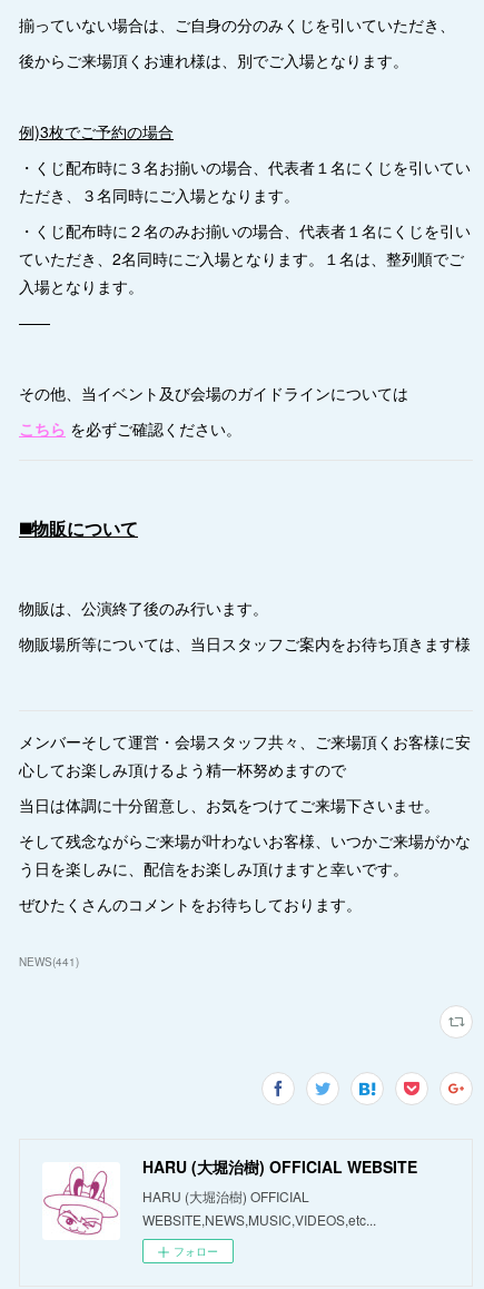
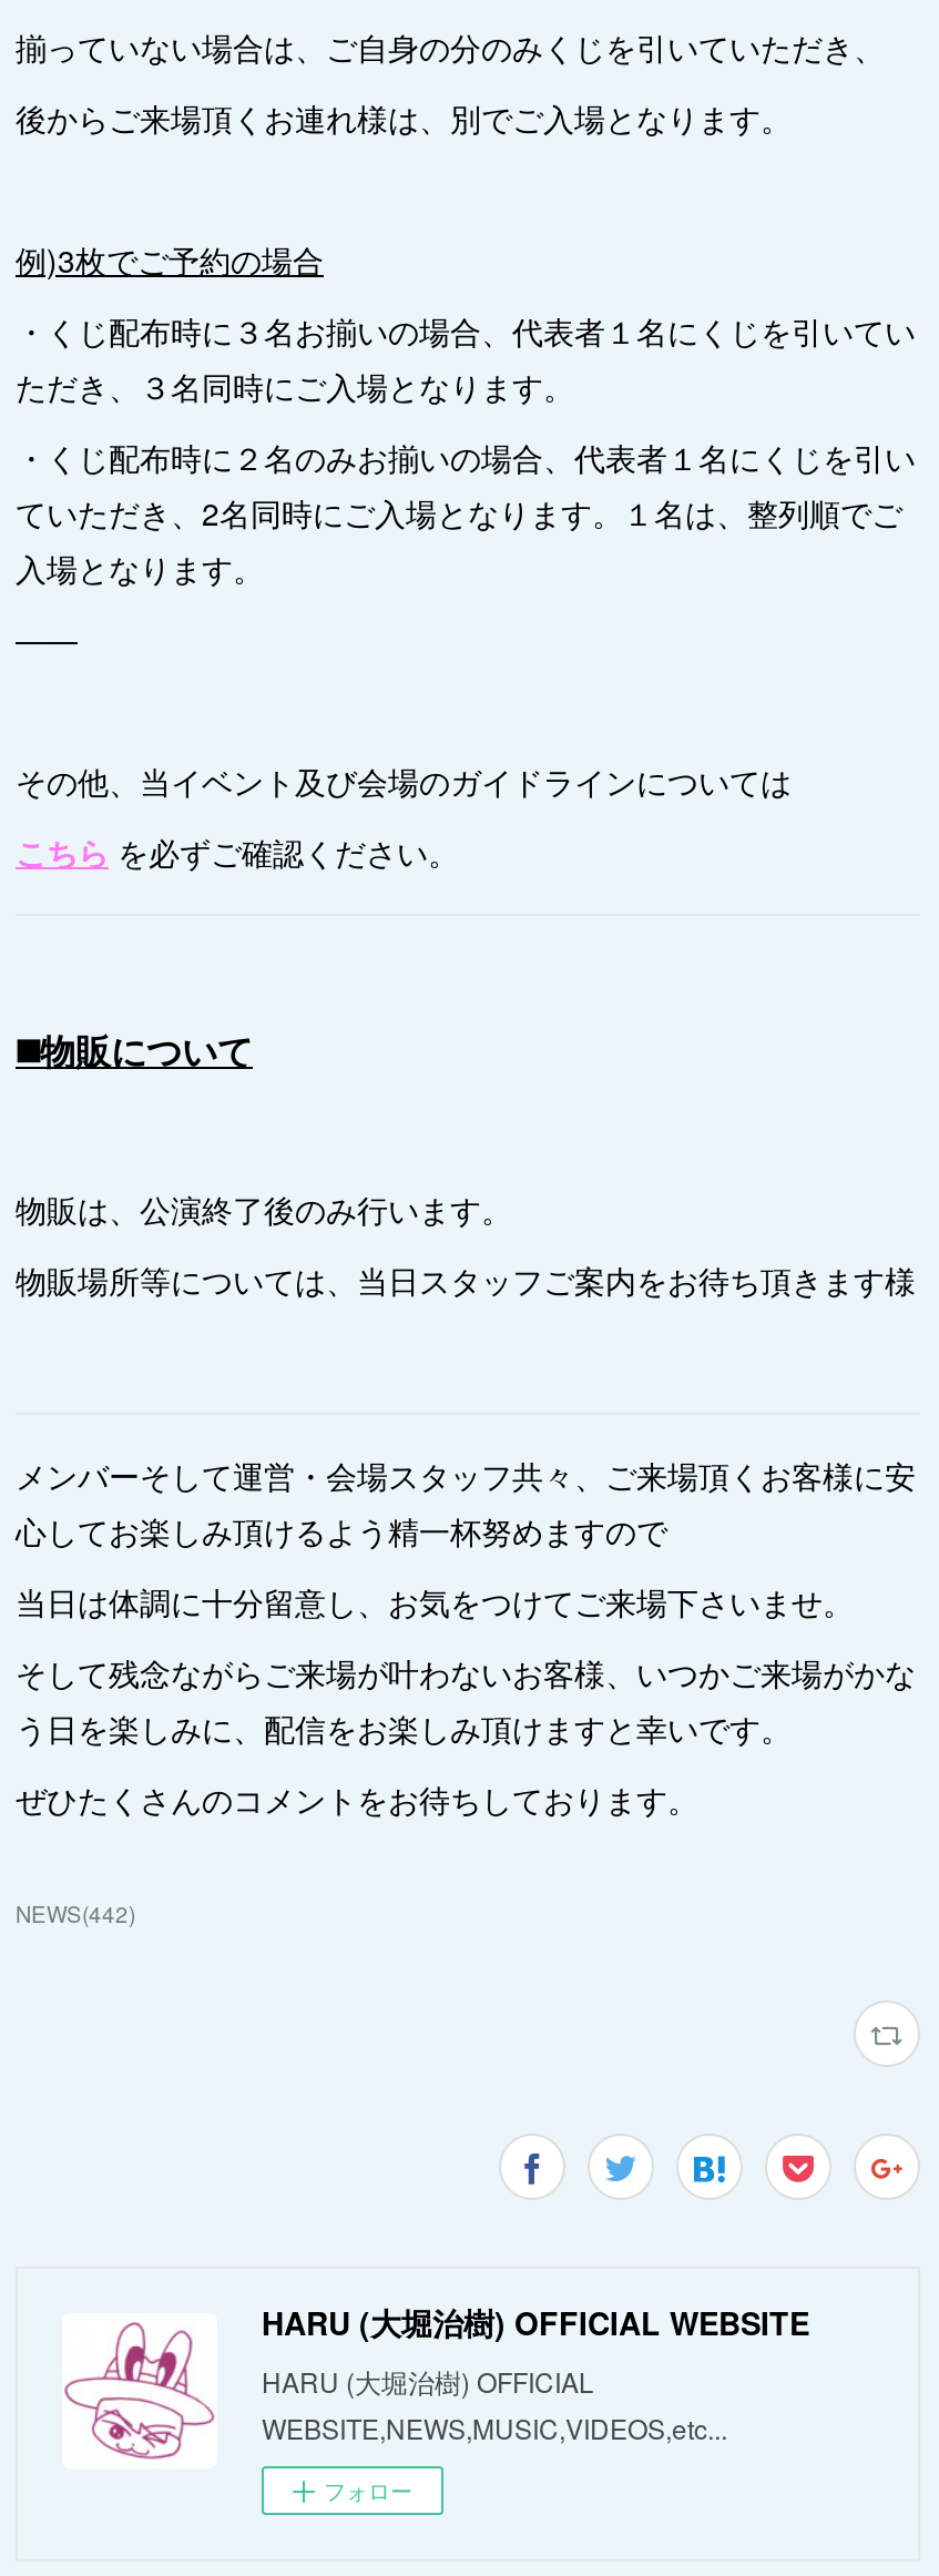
- NEWS(441)
+ NEWS(442)
